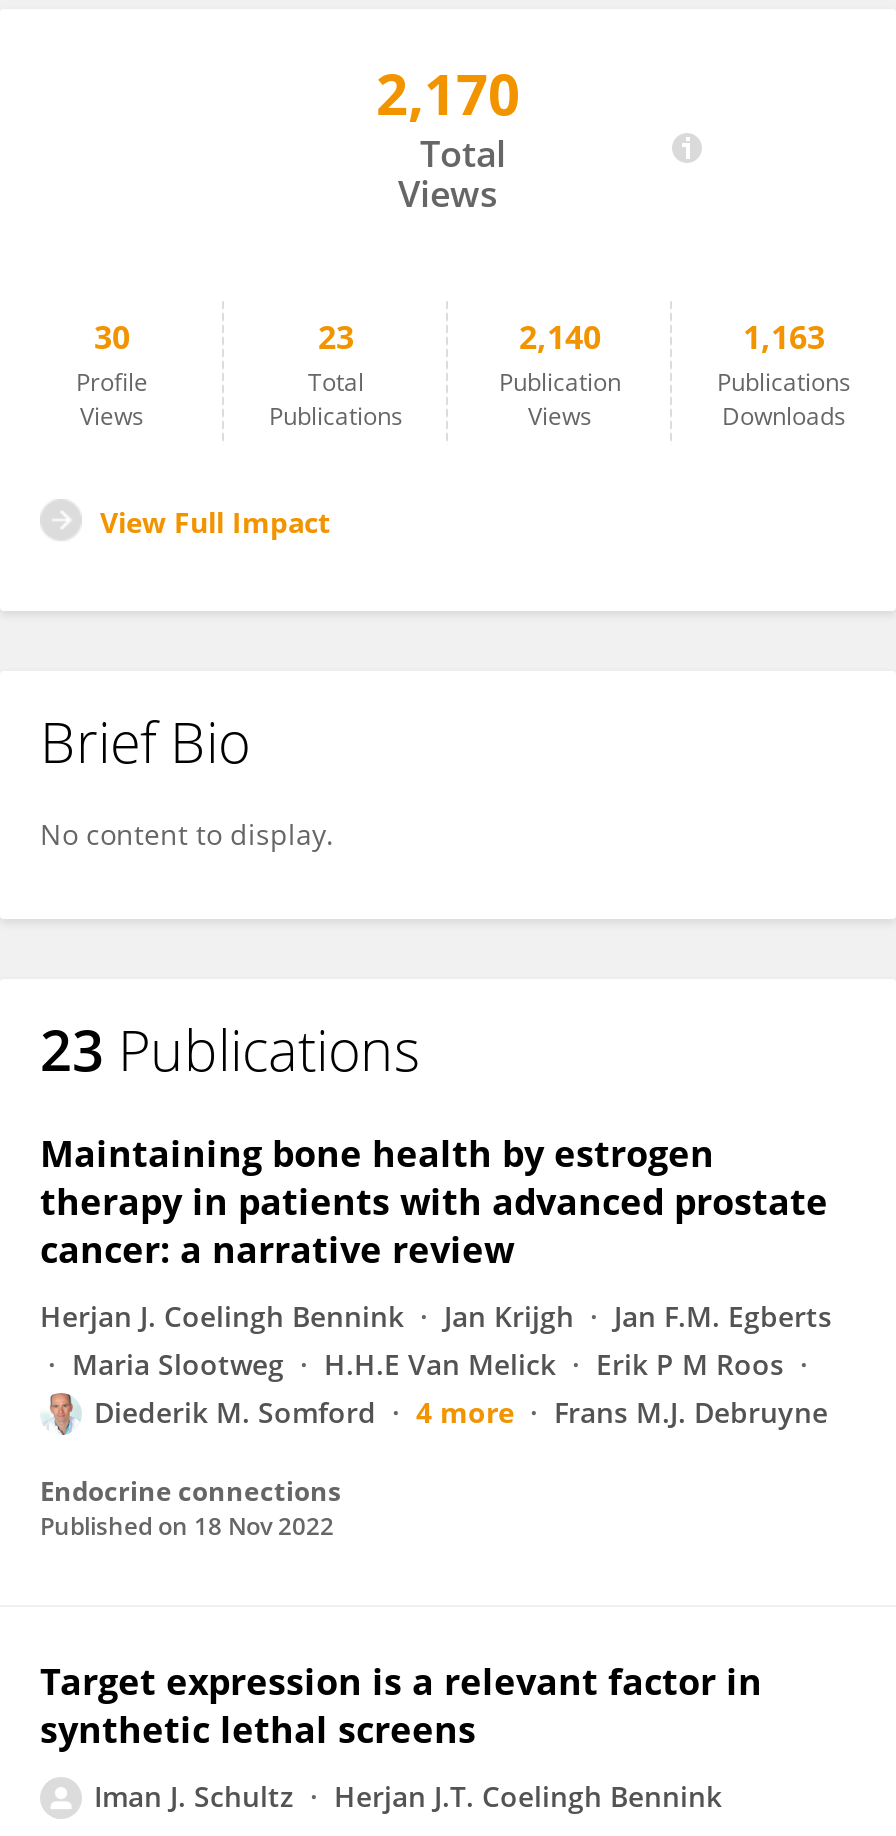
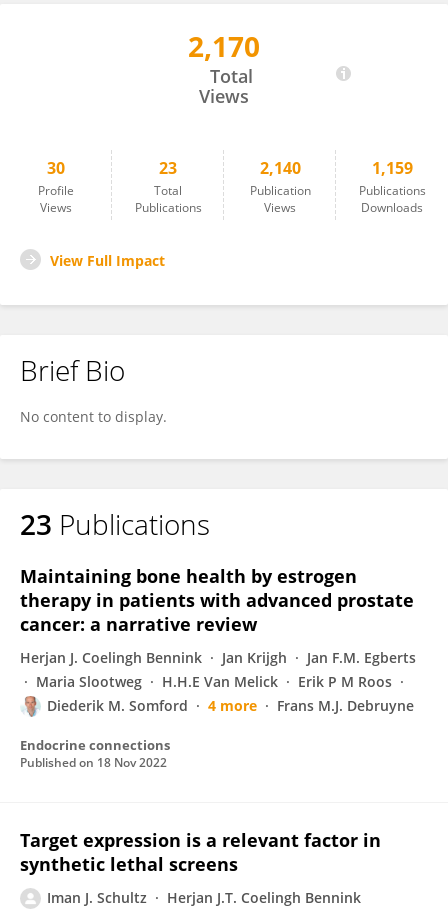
- 1,163
+ 1,159
